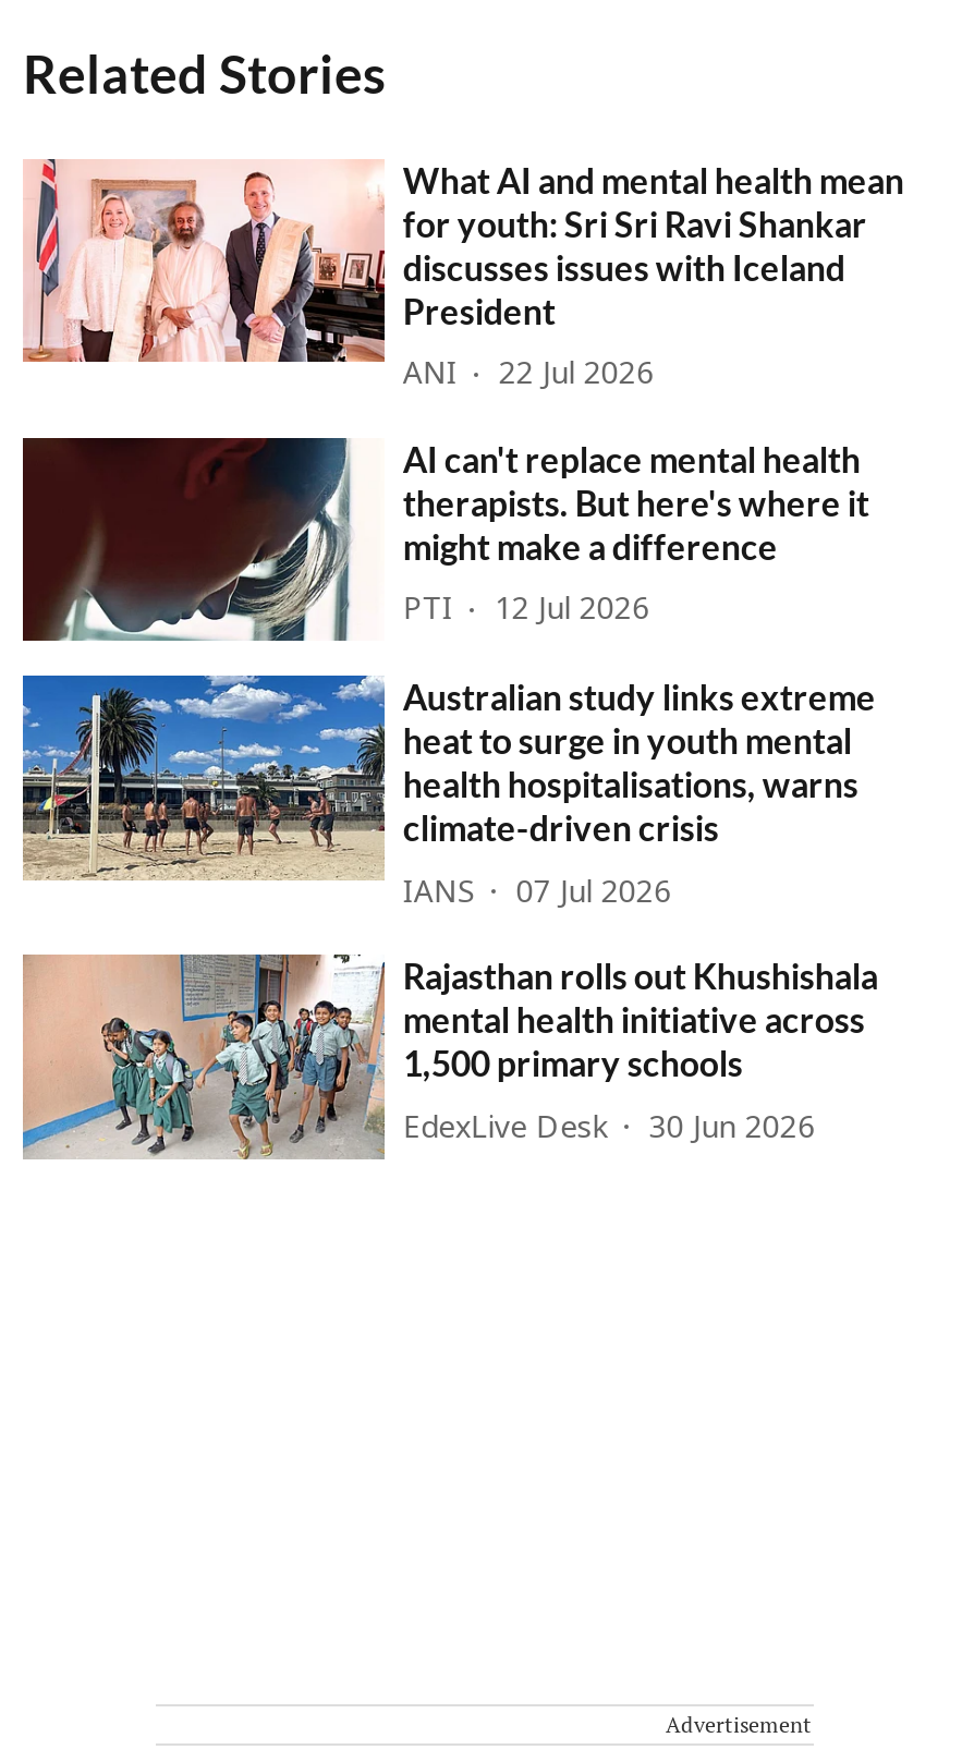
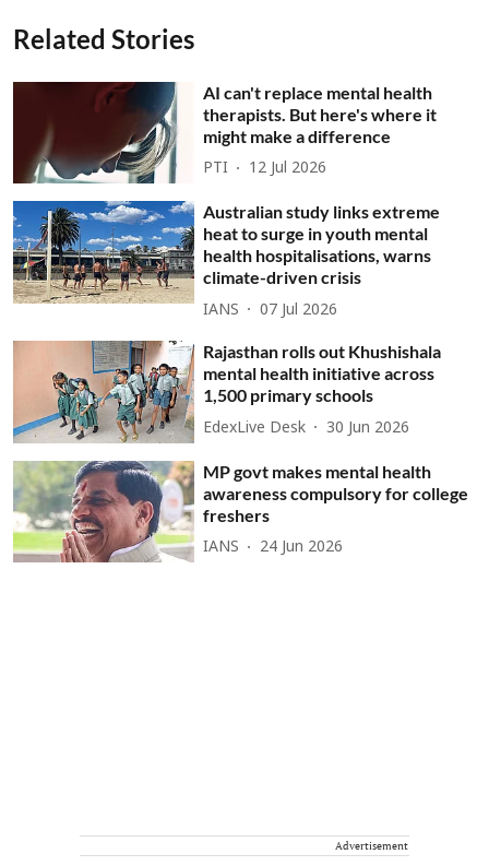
- [image]
- What AI and mental health mean
- for youth: Sri Sri Ravi Shankar
- discusses issues with Iceland
- President
- ANI
- 22 Jul 2026

moved up: [image] | AI can't replace mental health | therapists. But here's where it | ... | EdexLive Desk | 30 Jun 2026

+ [image]
+ MP govt makes mental health
+ awareness compulsory for college
+ freshers
+ IANS
+ 24 Jun 2026
